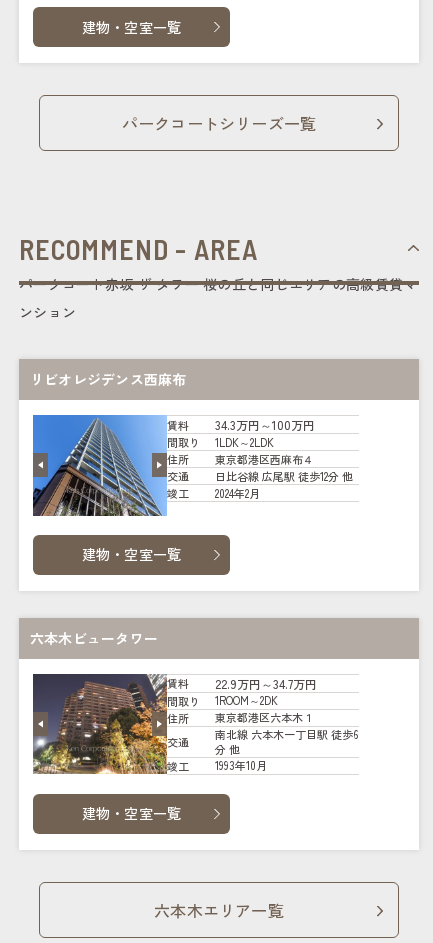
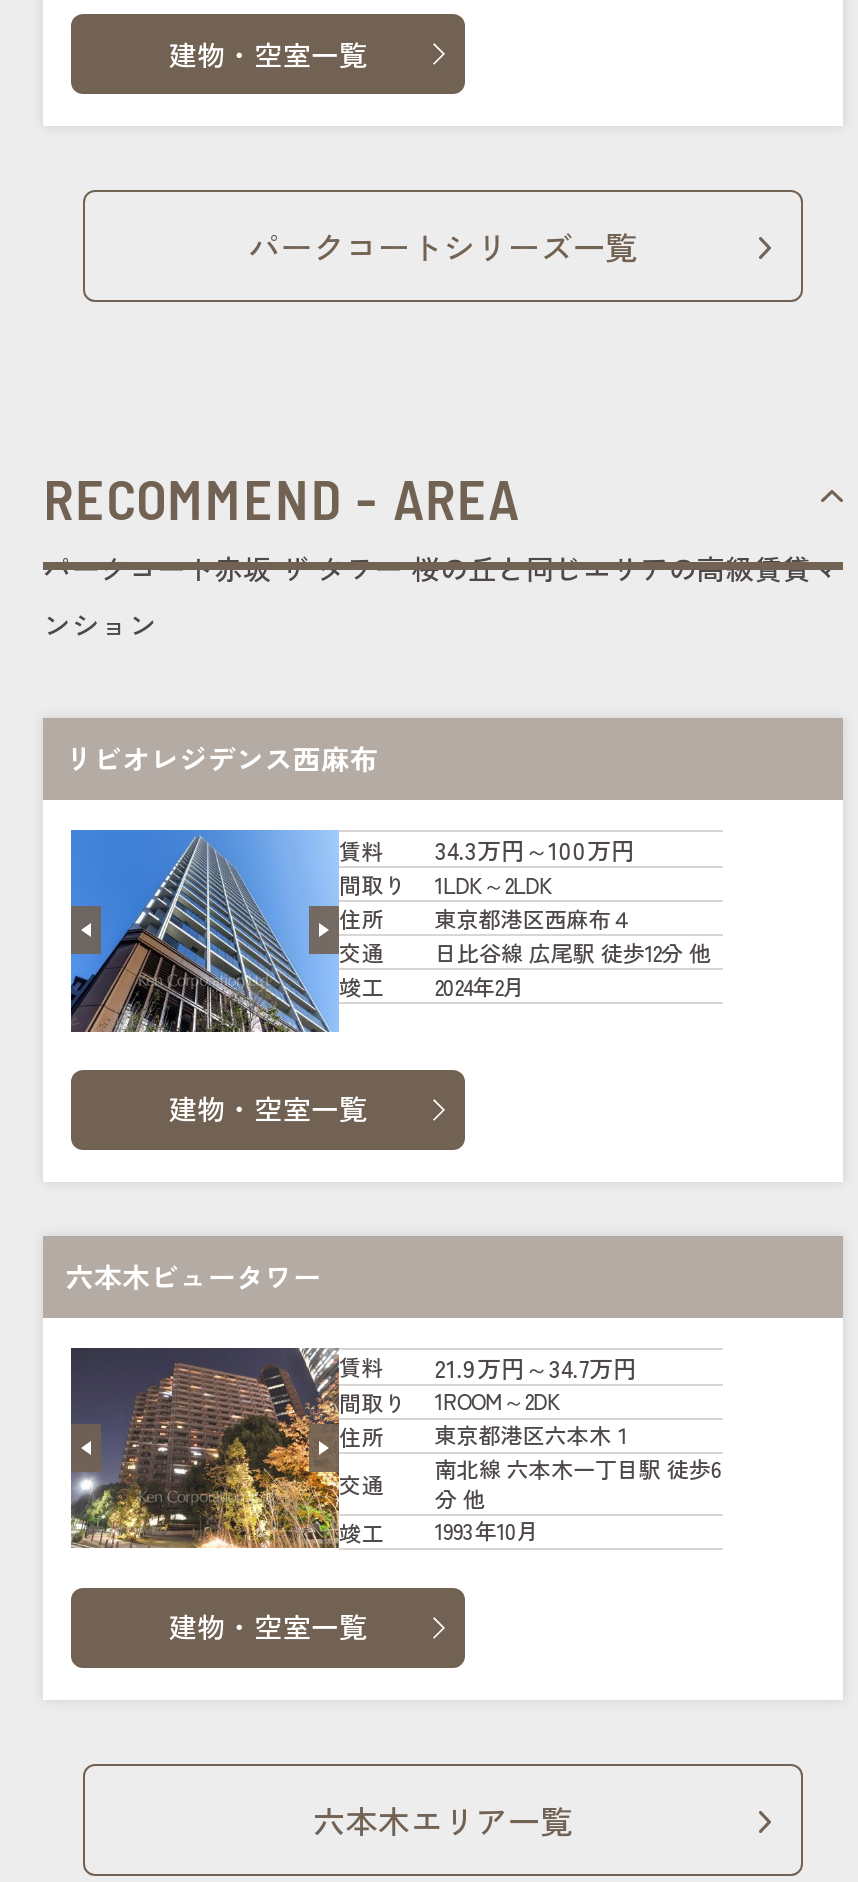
- 22.9万円～34.7万円
+ 21.9万円～34.7万円
